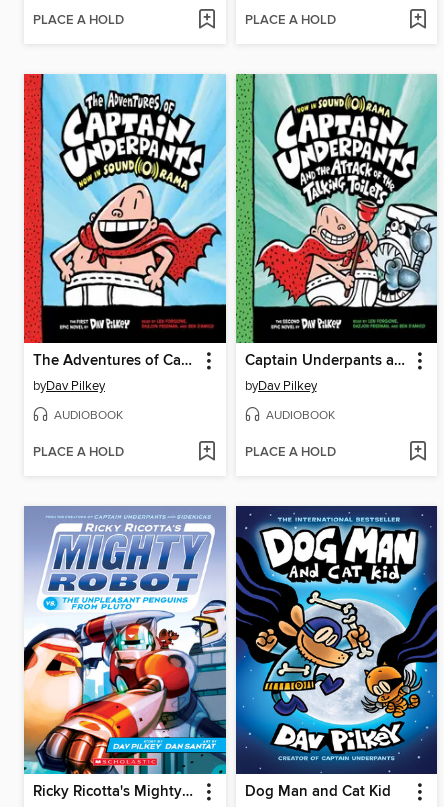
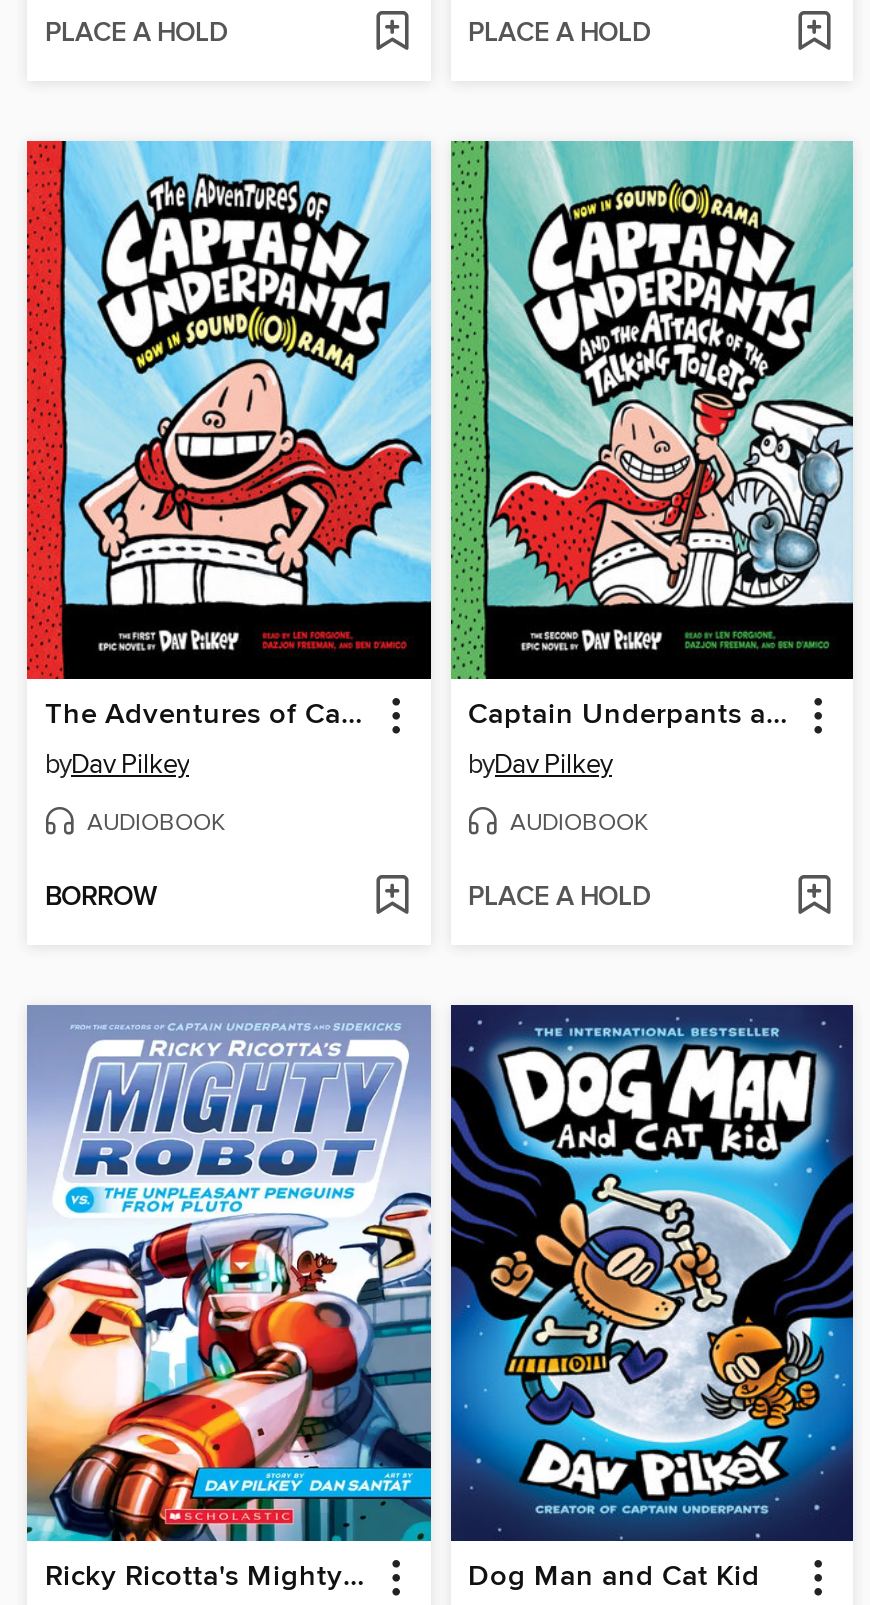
- PLACE A HOLD
+ BORROW
